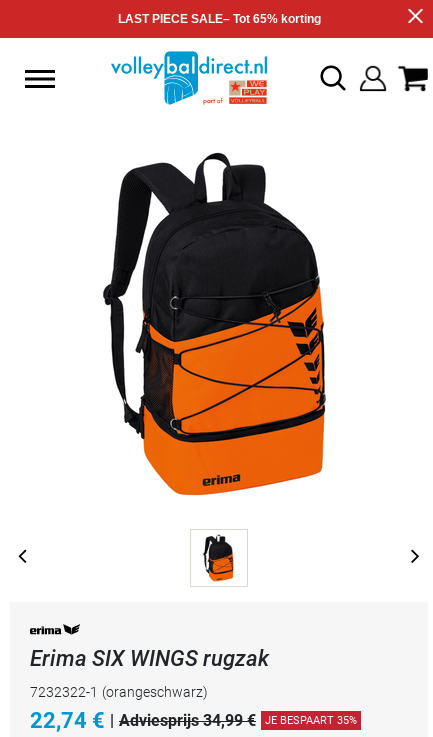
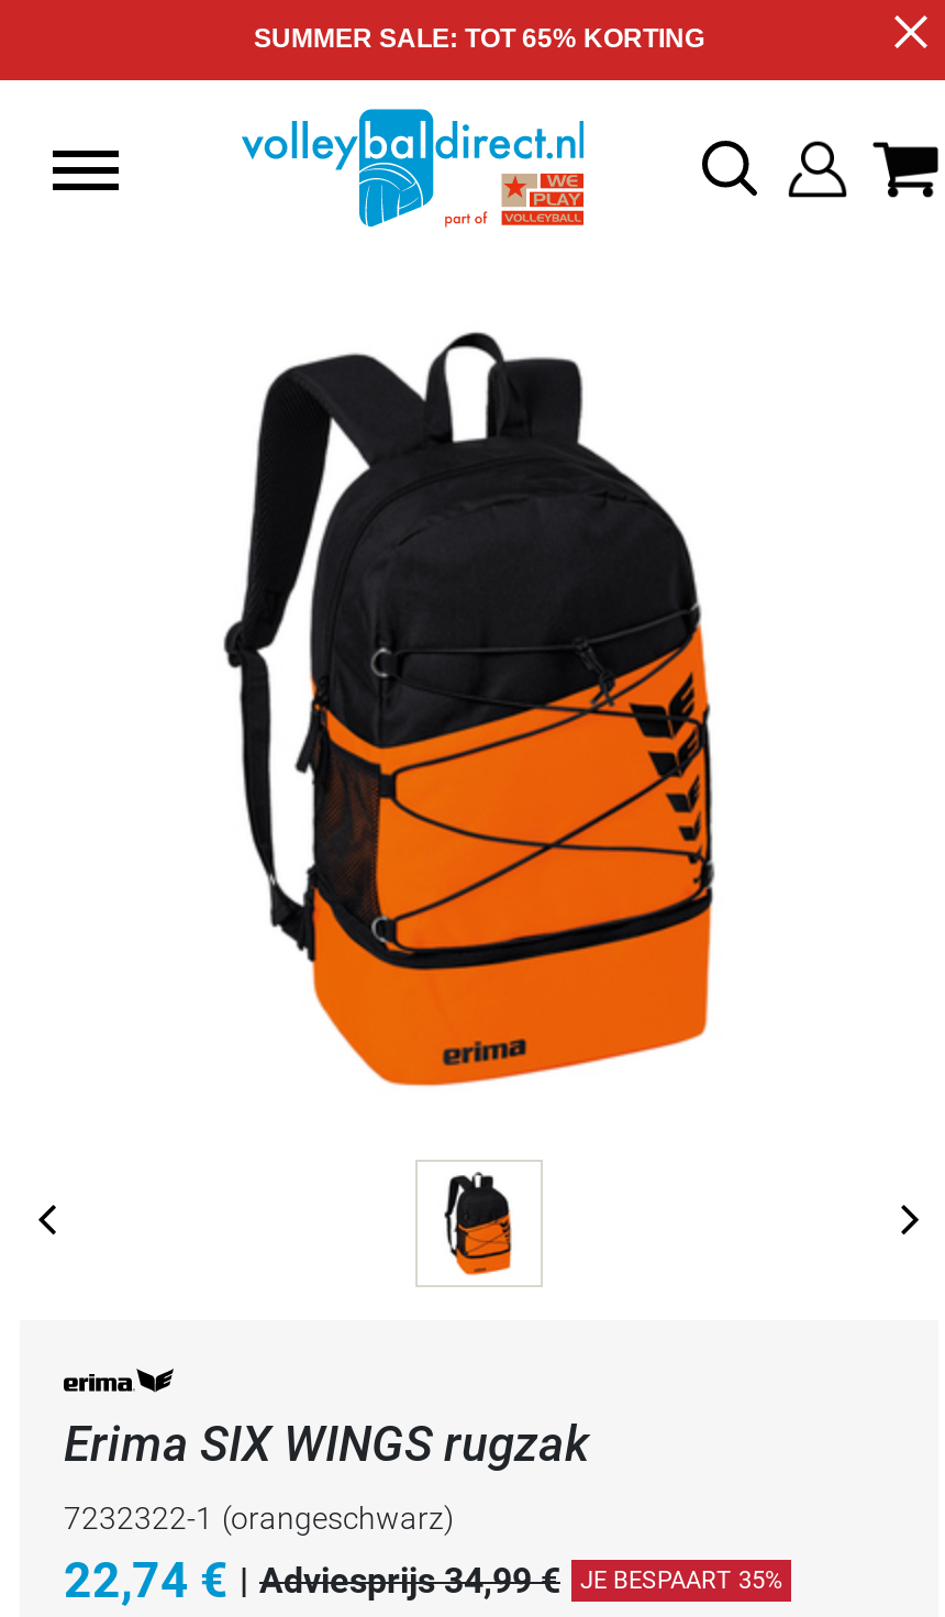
- LAST PIECE SALE– Tot 65% korting
+ SUMMER SALE: TOT 65% KORTING
